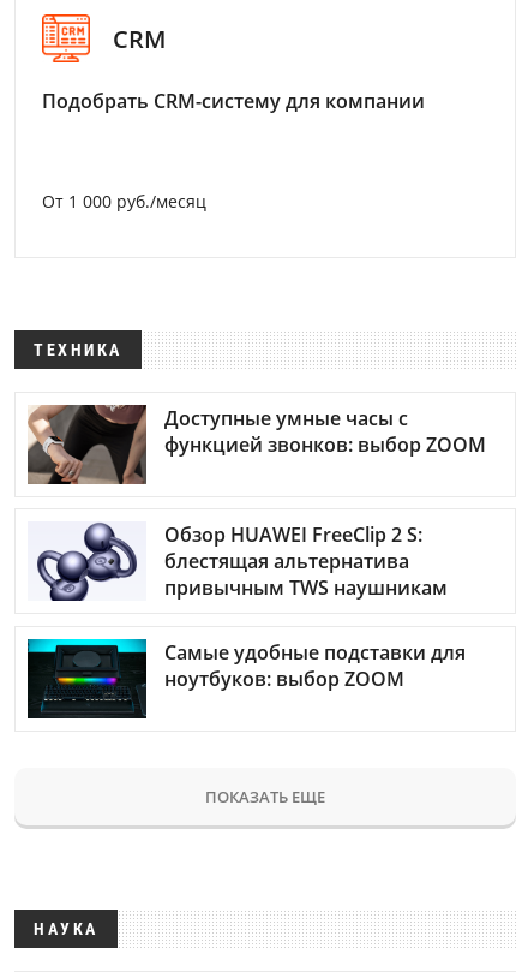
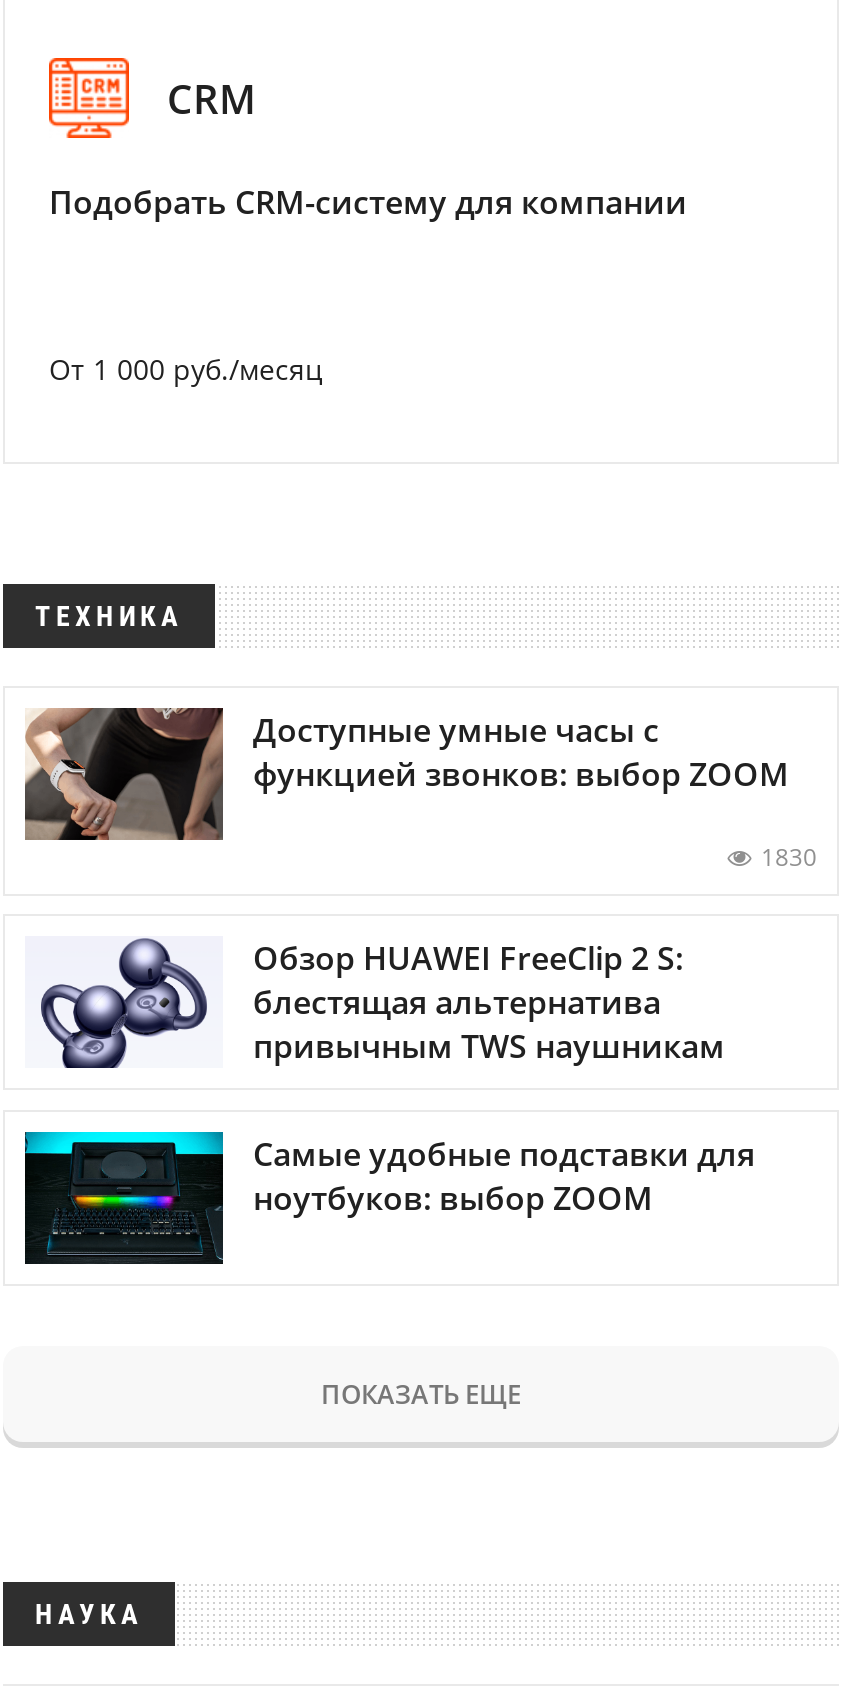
+ 1830
